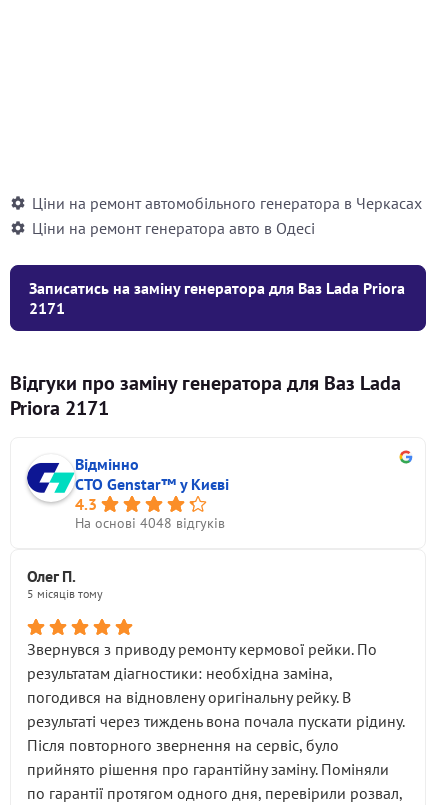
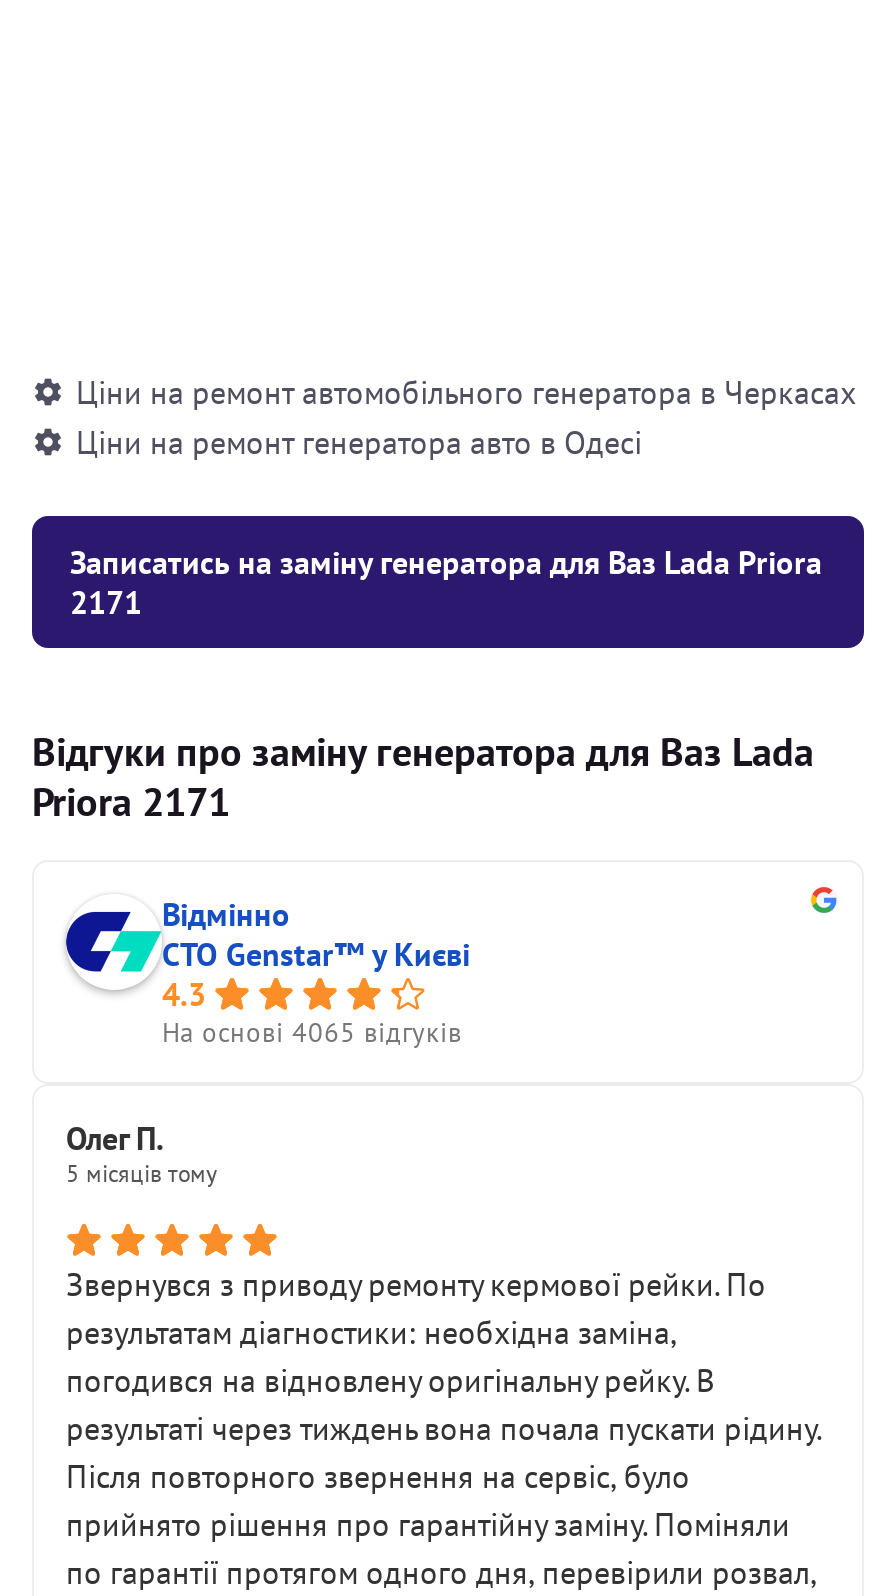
- На основі 4048 відгуків
+ На основі 4065 відгуків
